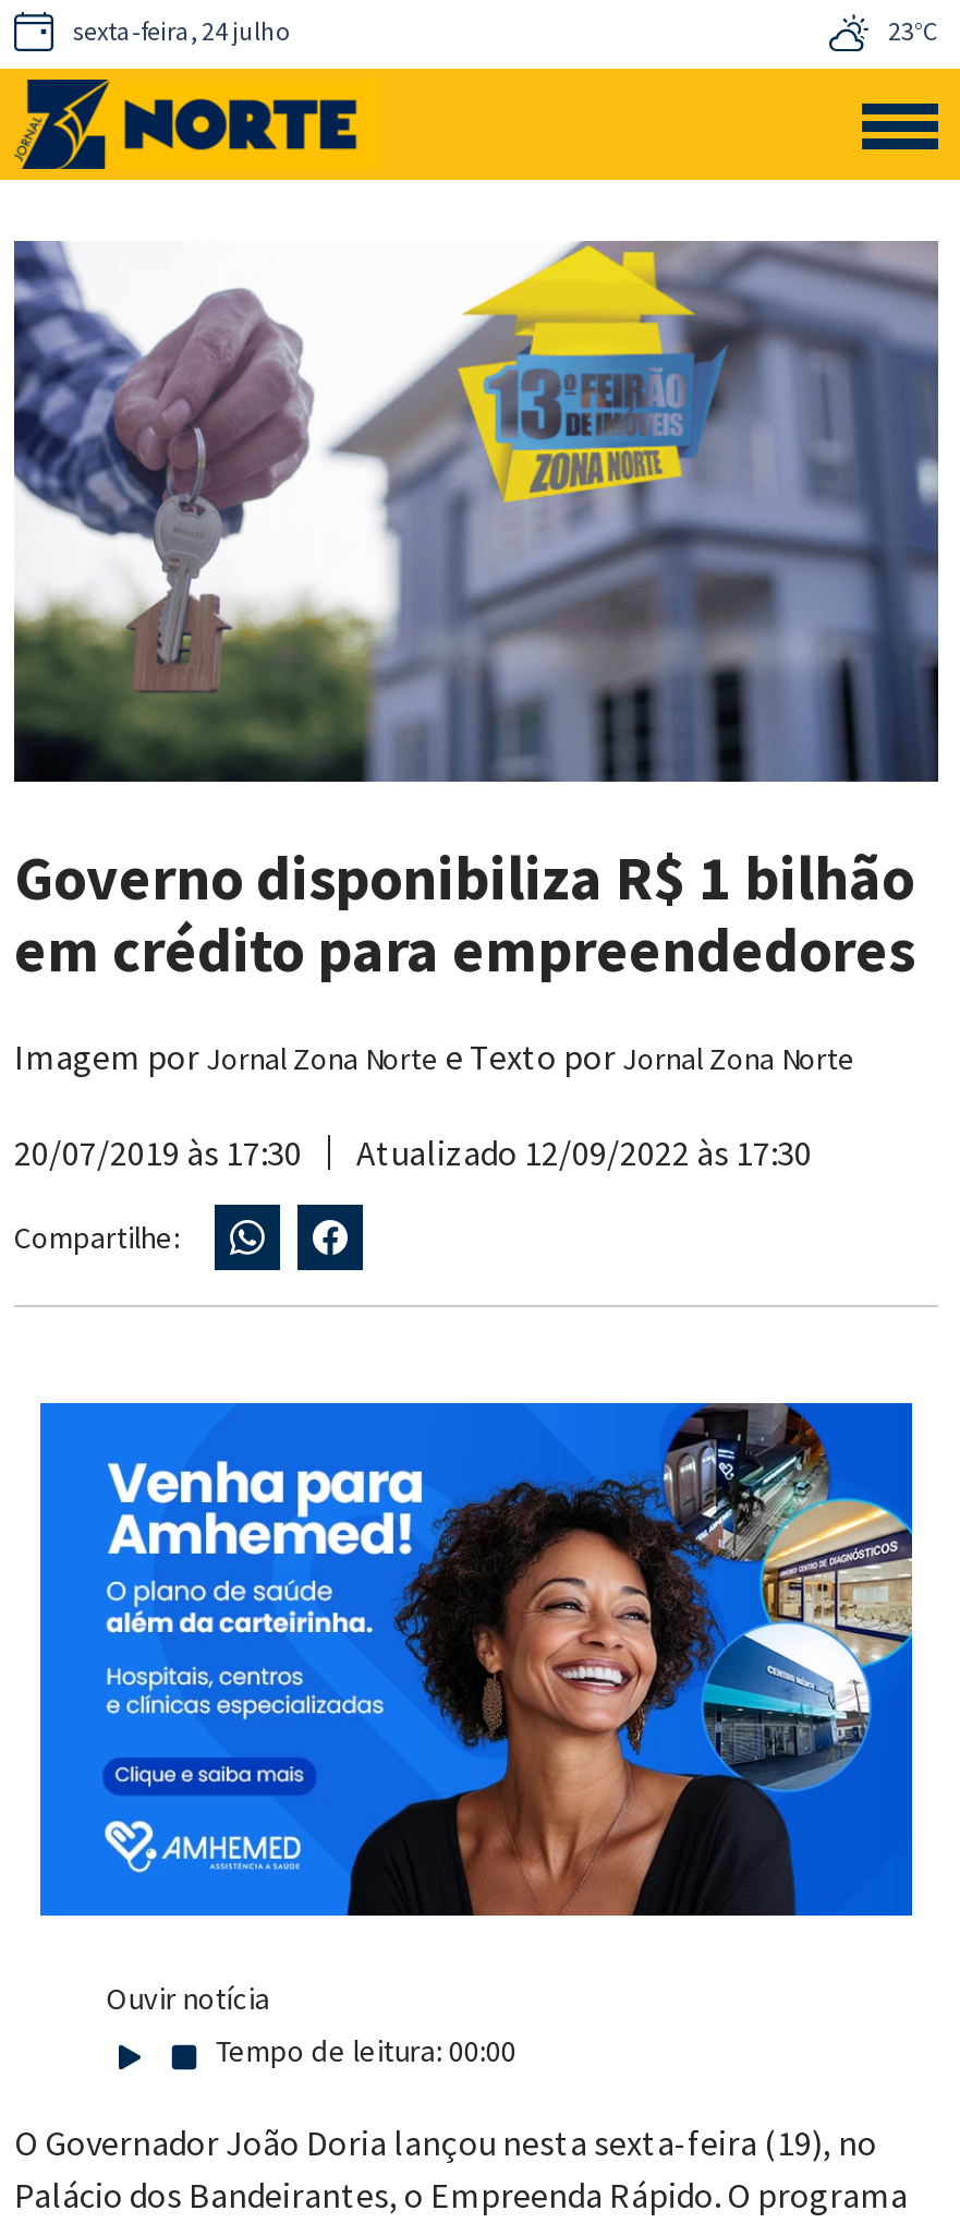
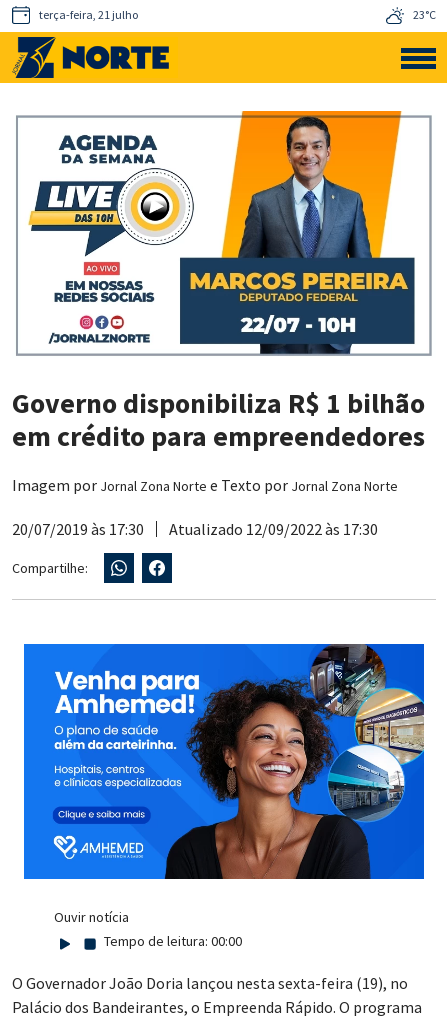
- sexta-feira, 24 julho
+ terça-feira, 21 julho

- [image]
+ [image]
